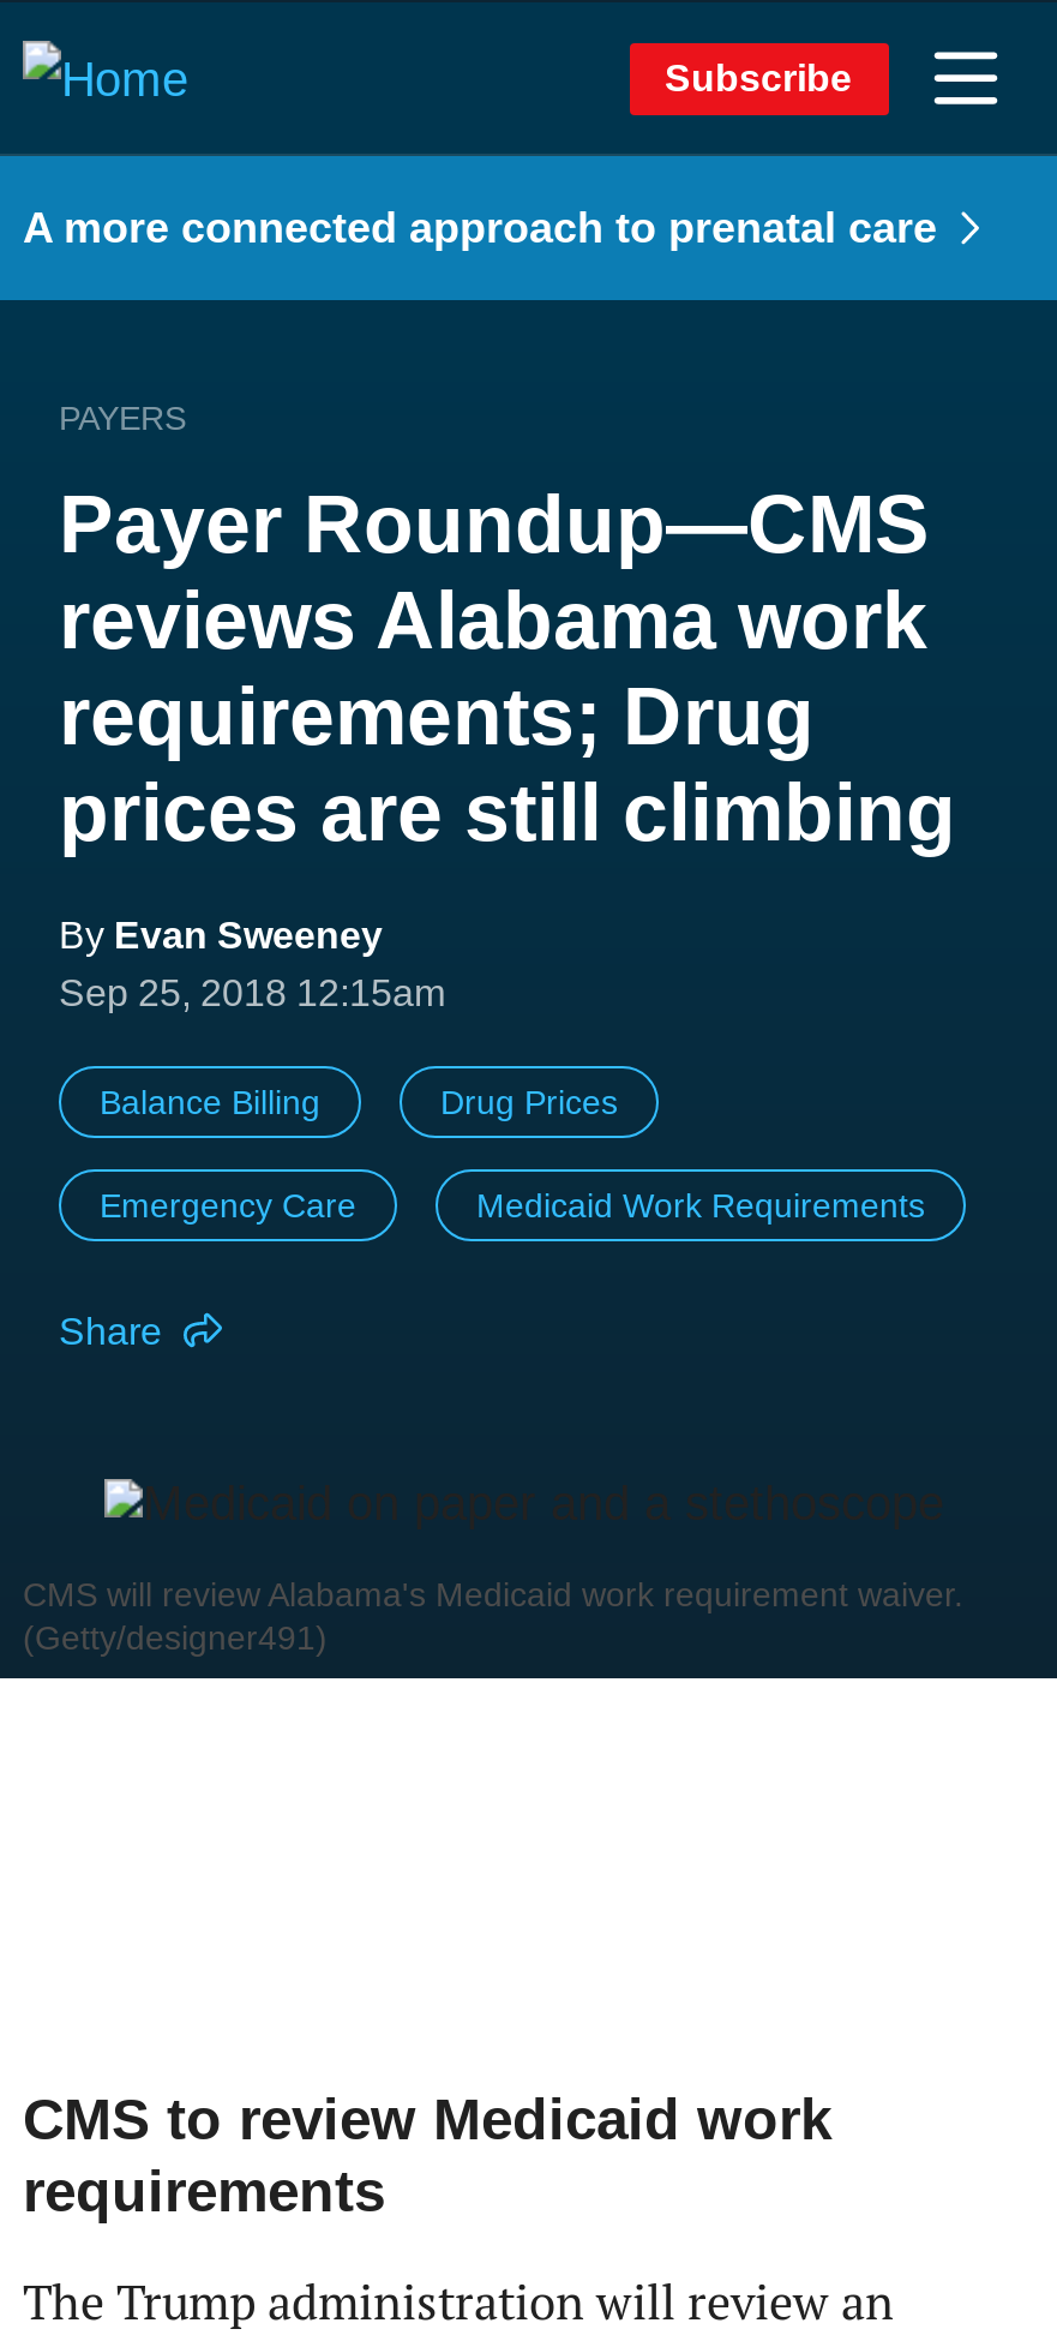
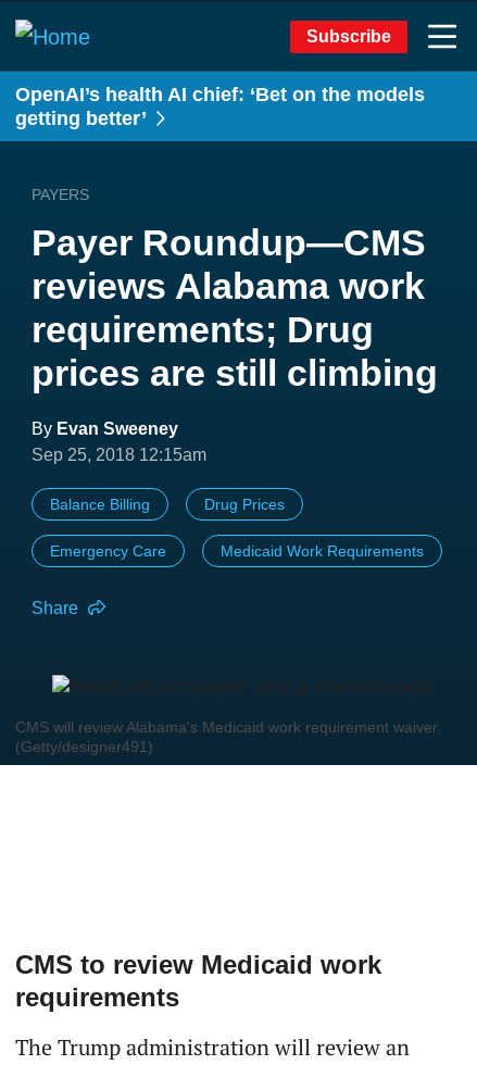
- A more connected approach to prenatal care
+ OpenAI’s health AI chief: ‘Bet on the models
+ getting better’
